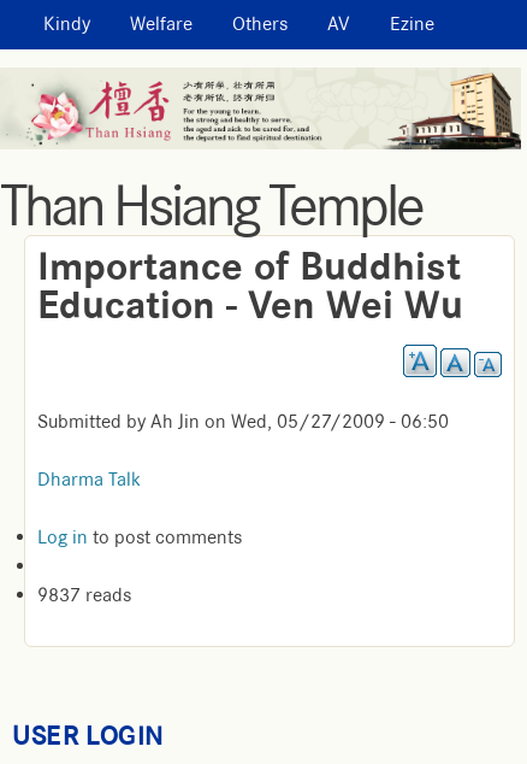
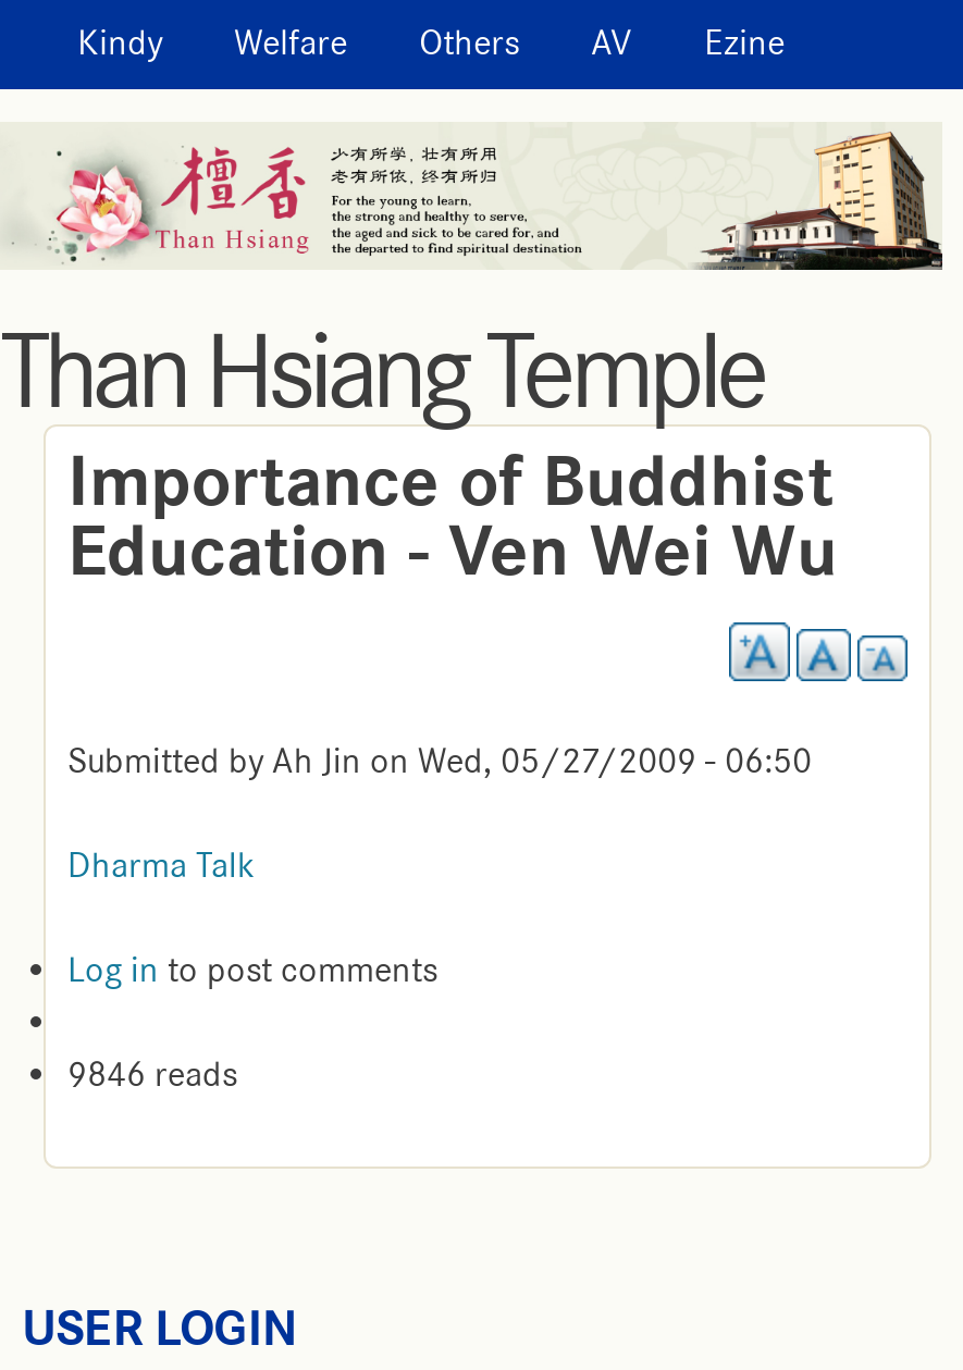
- 9837 reads
+ 9846 reads
